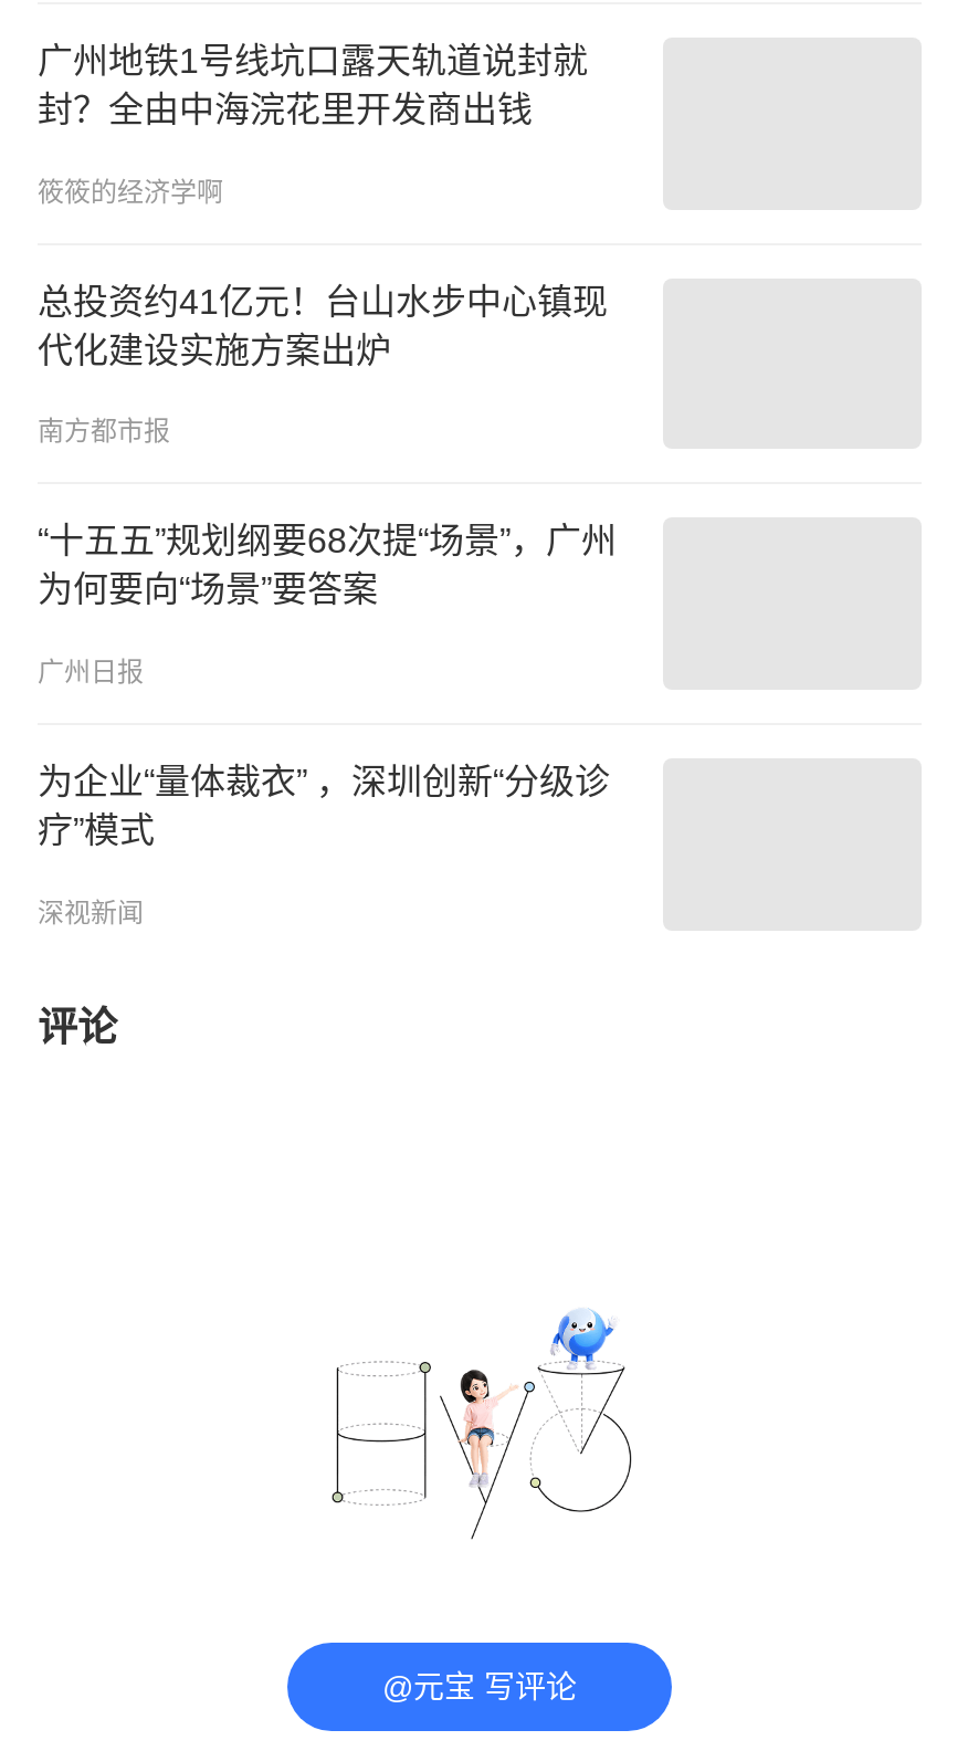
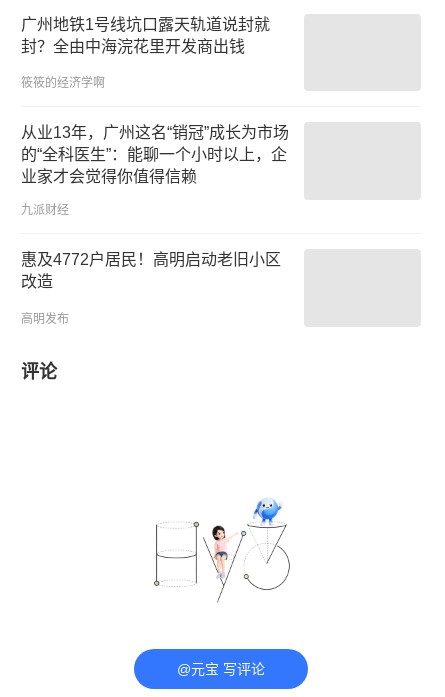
- 总投资约41亿元！台山水步中心镇现
- 代化建设实施方案出炉
- 南方都市报
- “十五五”规划纲要68次提“场景”，广州
- 为何要向“场景”要答案
- 广州日报
- 为企业“量体裁衣” ，深圳创新“分级诊
- 疗”模式
- 深视新闻
+ 从业13年，广州这名“销冠”成长为市场
+ 的“全科医生”：能聊一个小时以上，企
+ 业家才会觉得你值得信赖
+ 九派财经
+ 惠及4772户居民！高明启动老旧小区
+ 改造
+ 高明发布
